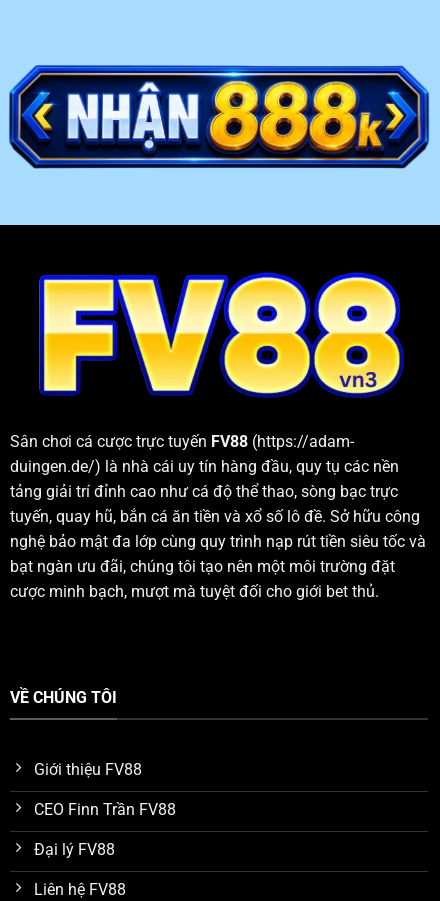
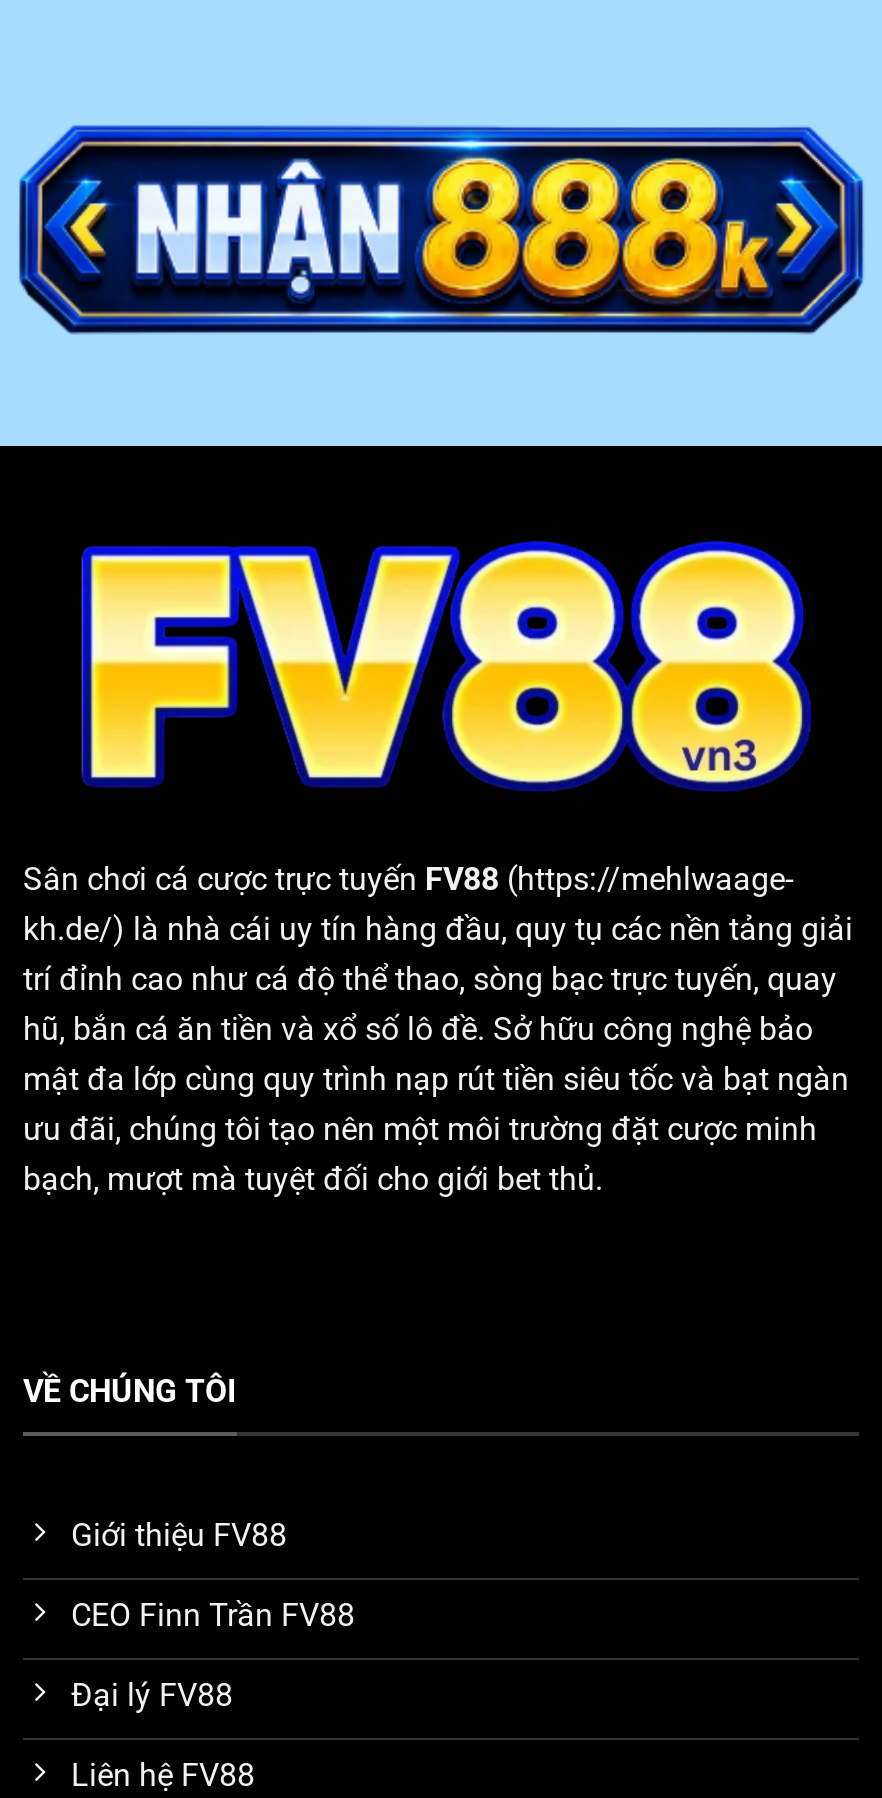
- Sân chơi cá cược trực tuyến FV88 (https://adam-
- duingen.de/) là nhà cái uy tín hàng đầu, quy tụ các nền
- tảng giải trí đỉnh cao như cá độ thể thao, sòng bạc trực
- tuyến, quay hũ, bắn cá ăn tiền và xổ số lô đề. Sở hữu công
- nghệ bảo mật đa lớp cùng quy trình nạp rút tiền siêu tốc và
- bạt ngàn ưu đãi, chúng tôi tạo nên một môi trường đặt
- cược minh bạch, mượt mà tuyệt đối cho giới bet thủ.
+ Sân chơi cá cược trực tuyến FV88 (https://mehlwaage-
+ kh.de/) là nhà cái uy tín hàng đầu, quy tụ các nền tảng giải
+ trí đỉnh cao như cá độ thể thao, sòng bạc trực tuyến, quay
+ hũ, bắn cá ăn tiền và xổ số lô đề. Sở hữu công nghệ bảo
+ mật đa lớp cùng quy trình nạp rút tiền siêu tốc và bạt ngàn
+ ưu đãi, chúng tôi tạo nên một môi trường đặt cược minh
+ bạch, mượt mà tuyệt đối cho giới bet thủ.
